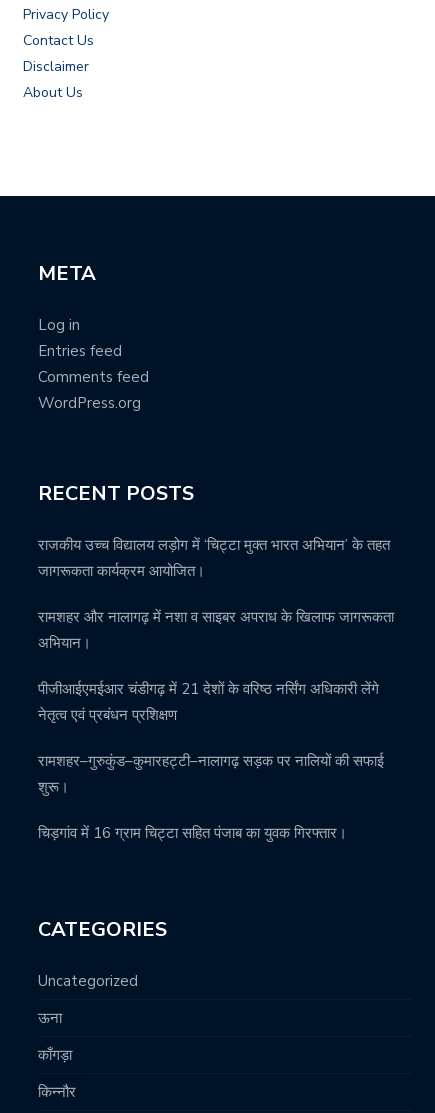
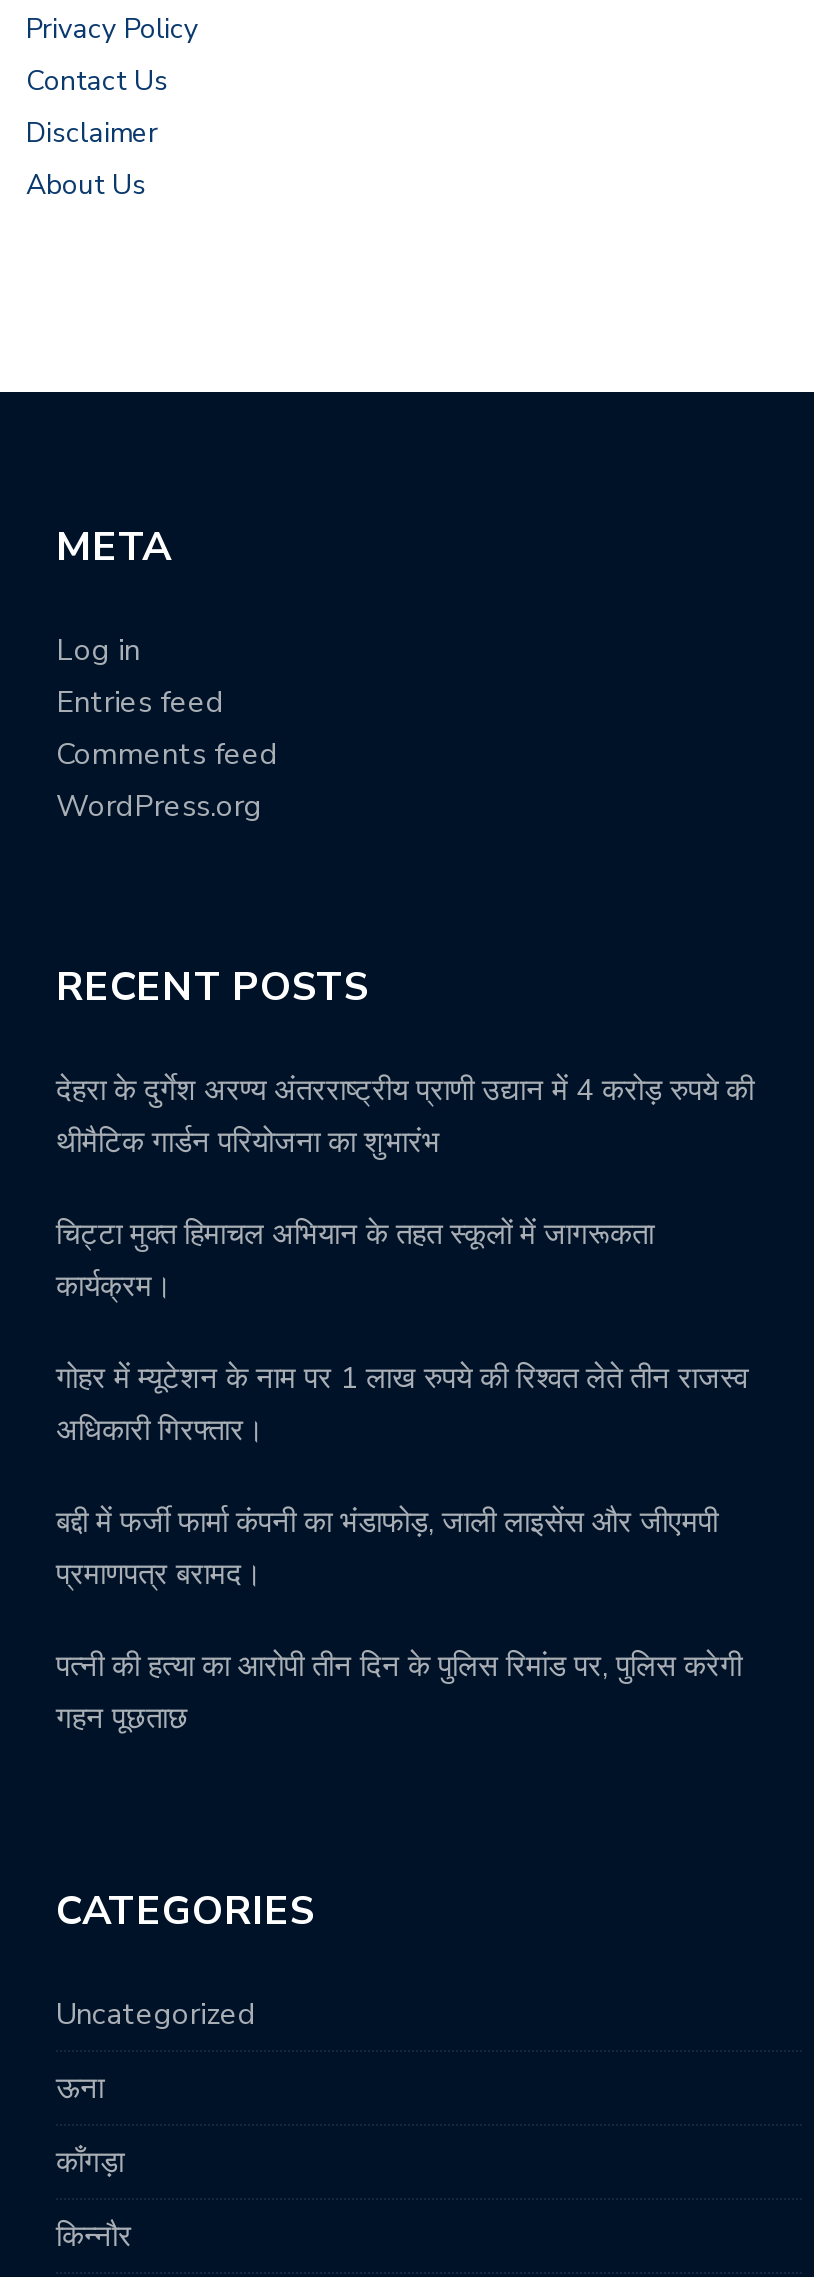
- राजकीय उच्च विद्यालय लड़ोग में ‘चिट्टा मुक्त भारत अभियान’ के तहत
- जागरूकता कार्यक्रम आयोजित।
+ देहरा के दुर्गेश अरण्य अंतरराष्ट्रीय प्राणी उद्यान में 4 करोड़ रुपये की
+ थीमैटिक गार्डन परियोजना का शुभारंभ

- रामशहर और नालागढ़ में नशा व साइबर अपराध के खिलाफ जागरूकता
- अभियान।
+ चिट्टा मुक्त हिमाचल अभियान के तहत स्कूलों में जागरूकता
+ कार्यक्रम।

- पीजीआईएमईआर चंडीगढ़ में 21 देशों के वरिष्ठ नर्सिंग अधिकारी लेंगे
- नेतृत्व एवं प्रबंधन प्रशिक्षण
+ गोहर में म्यूटेशन के नाम पर 1 लाख रुपये की रिश्वत लेते तीन राजस्व
+ अधिकारी गिरफ्तार।

- रामशहर–गुरुकुंड–कुमारहट्टी–नालागढ़ सड़क पर नालियों की सफाई
- शुरू।
+ बद्दी में फर्जी फार्मा कंपनी का भंडाफोड़, जाली लाइसेंस और जीएमपी
+ प्रमाणपत्र बरामद।

- चिड़गांव में 16 ग्राम चिट्टा सहित पंजाब का युवक गिरफ्तार।
+ पत्नी की हत्या का आरोपी तीन दिन के पुलिस रिमांड पर, पुलिस करेगी
+ गहन पूछताछ
